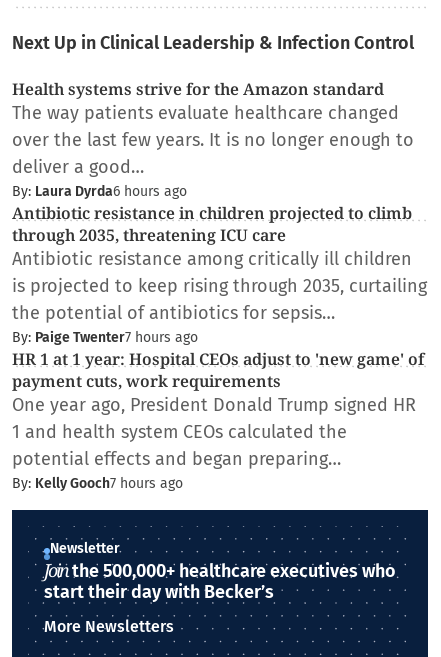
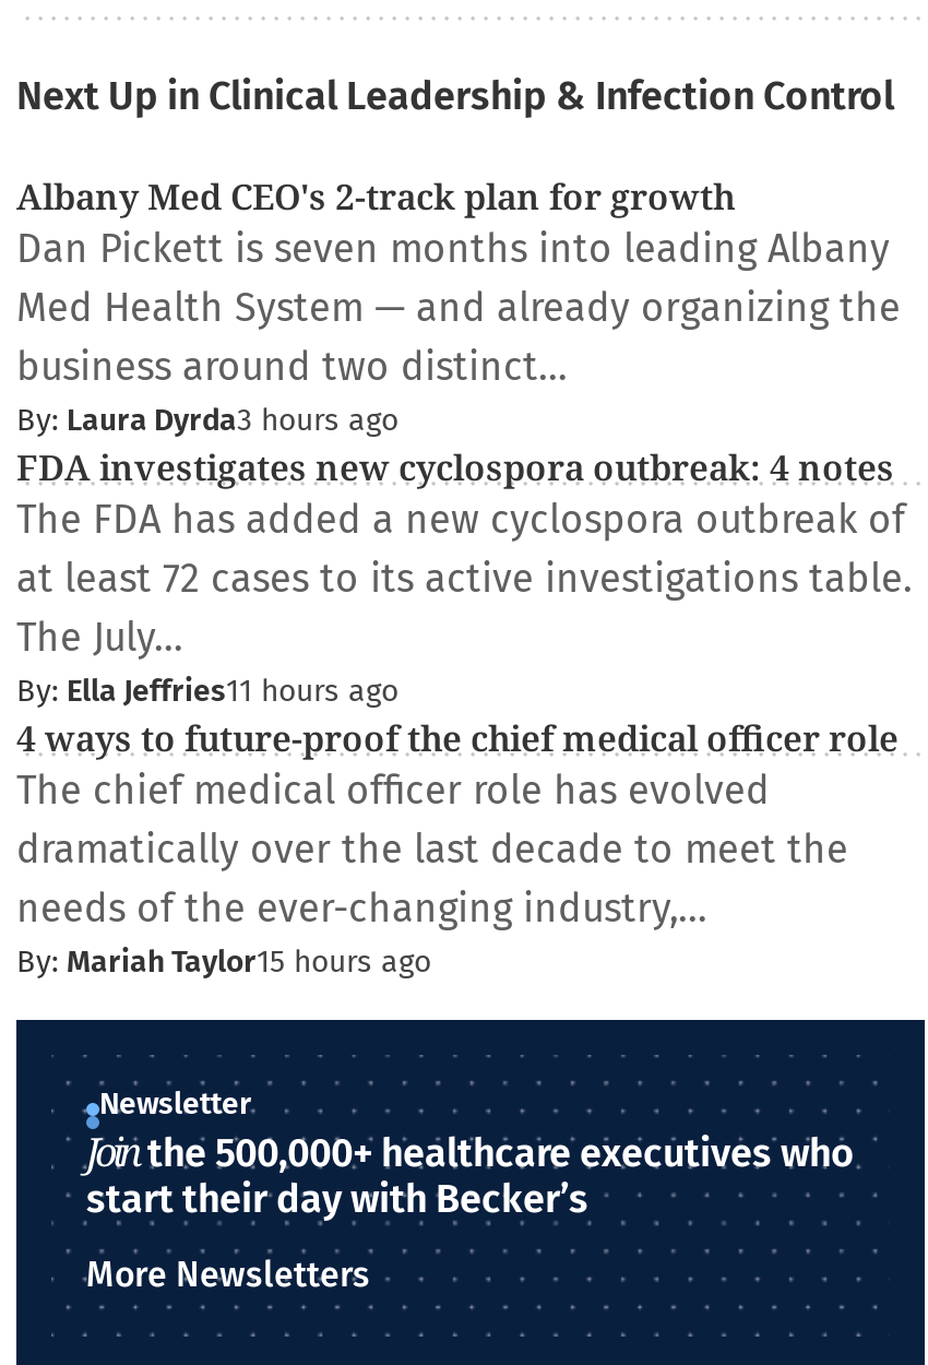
- Health systems strive for the Amazon standard
- The way patients evaluate healthcare changed
- over the last few years. It is no longer enough to
- deliver a good…
- By: Laura Dyrda6 hours ago
- Antibiotic resistance in children projected to climb
- through 2035, threatening ICU care
- Antibiotic resistance among critically ill children
- is projected to keep rising through 2035, curtailing
- the potential of antibiotics for sepsis…
- By: Paige Twenter7 hours ago
- HR 1 at 1 year: Hospital CEOs adjust to 'new game' of
- payment cuts, work requirements
- One year ago, President Donald Trump signed HR
- 1 and health system CEOs calculated the
- potential effects and began preparing…
- By: Kelly Gooch7 hours ago
+ Albany Med CEO's 2-track plan for growth
+ Dan Pickett is seven months into leading Albany
+ Med Health System — and already organizing the
+ business around two distinct…
+ By: Laura Dyrda
+ FDA investigates new cyclospora outbreak: 4 notes
+ The FDA has added a new cyclospora outbreak of
+ at least 72 cases to its active investigations table.
+ The July…
+ By: Ella Jeffries
+ 4 ways to future-proof the chief medical officer role
+ The chief medical officer role has evolved
+ dramatically over the last decade to meet the
+ needs of the ever-changing industry,…
+ By: Mariah Taylor
